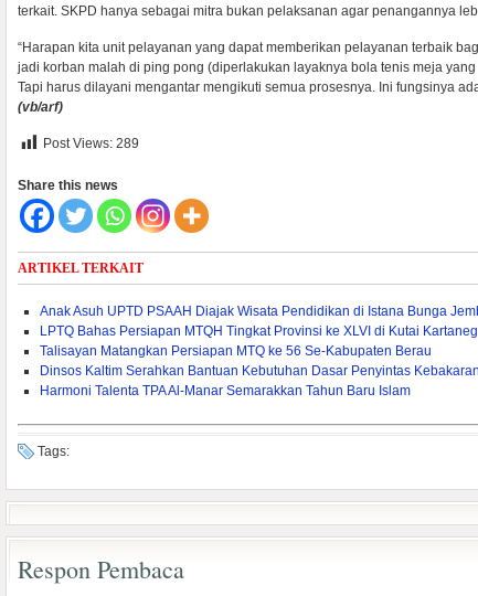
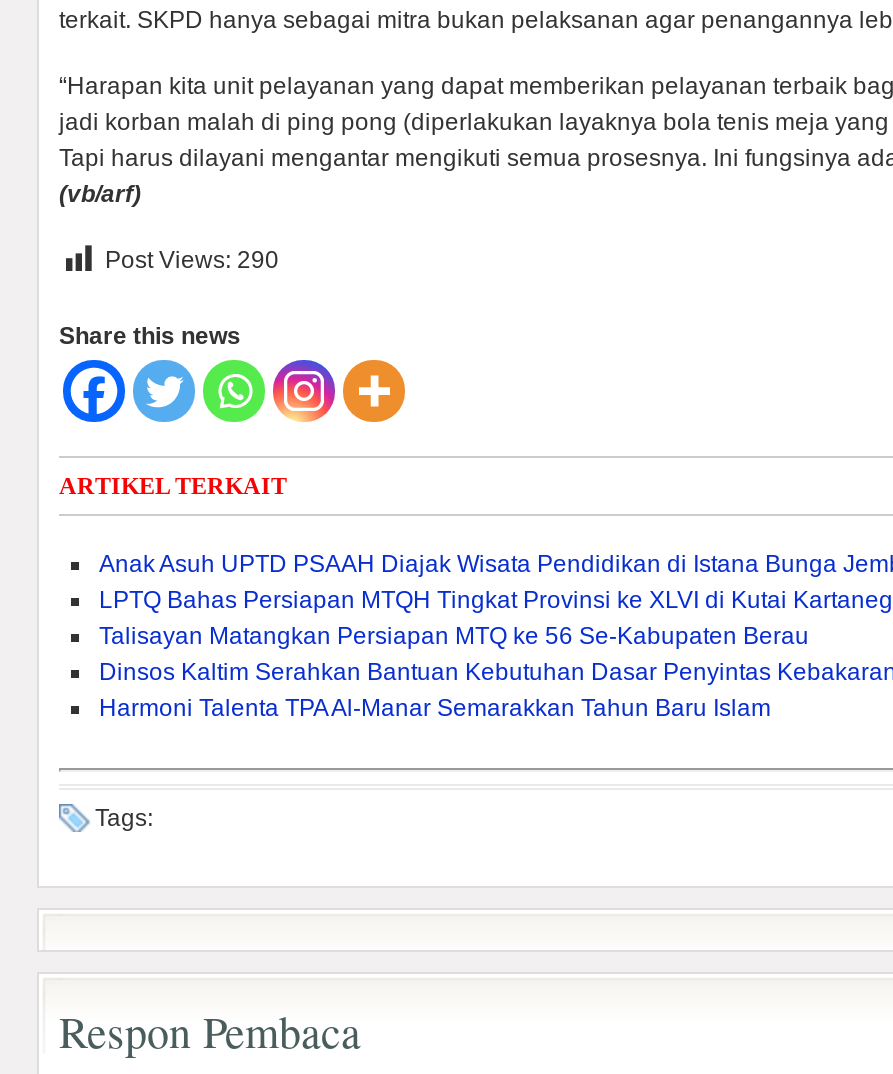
- Post Views: 289
+ Post Views: 290
